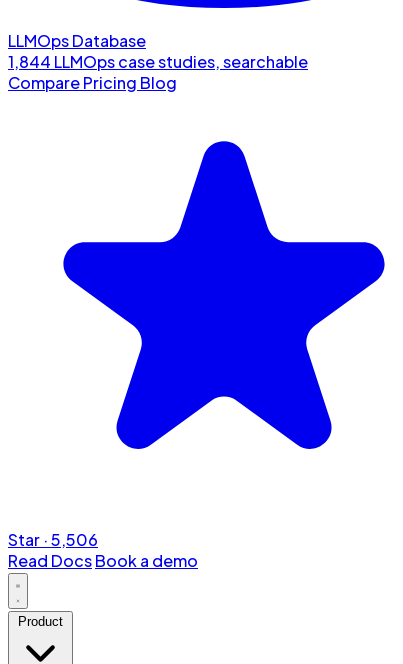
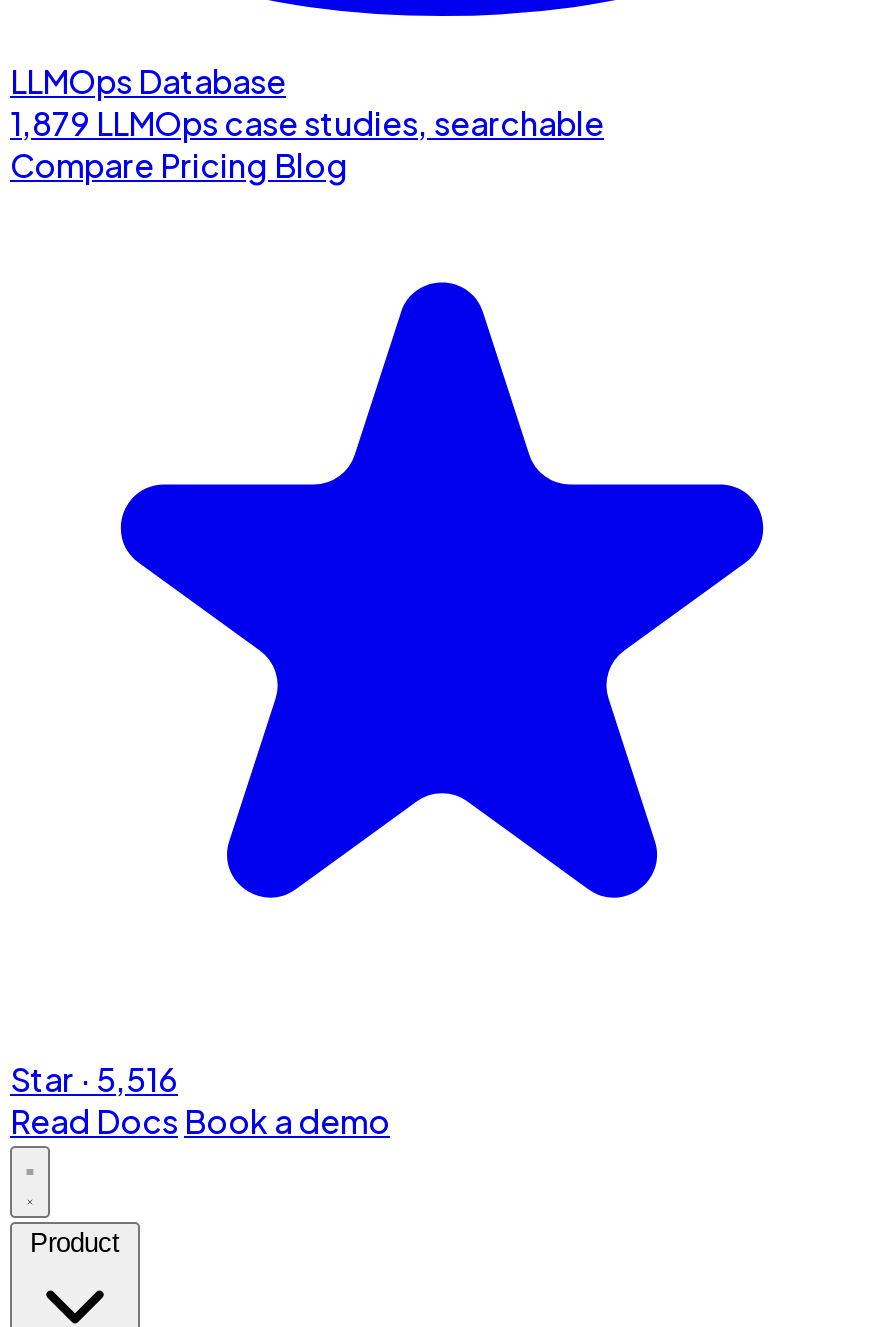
- 1,844 LLMOps case studies, searchable
+ 1,879 LLMOps case studies, searchable

- Star · 5,506
+ Star · 5,516
